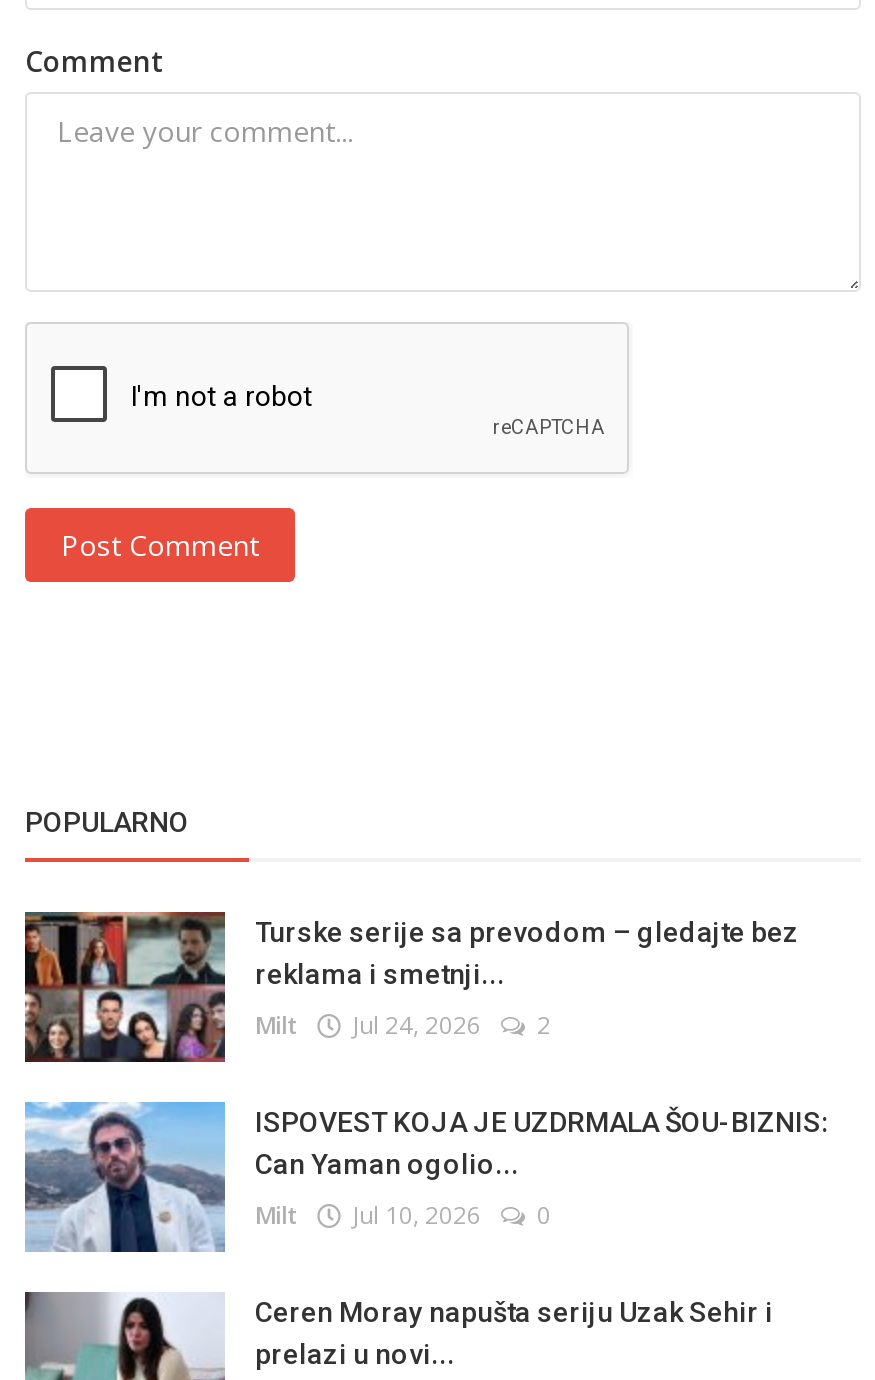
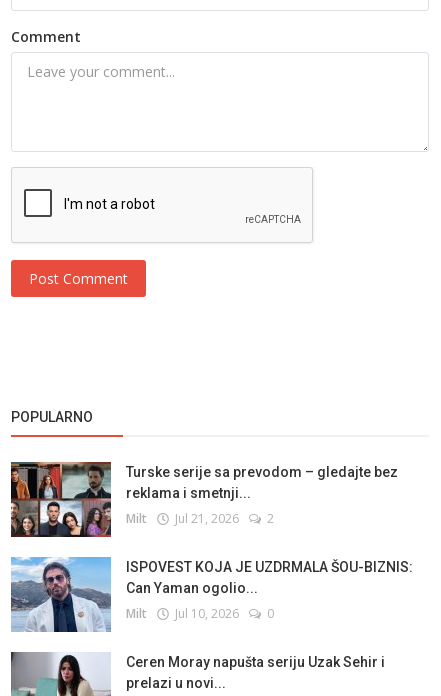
- Milt Jul 24, 2026 2
+ Milt Jul 21, 2026 2
